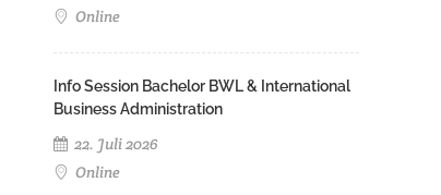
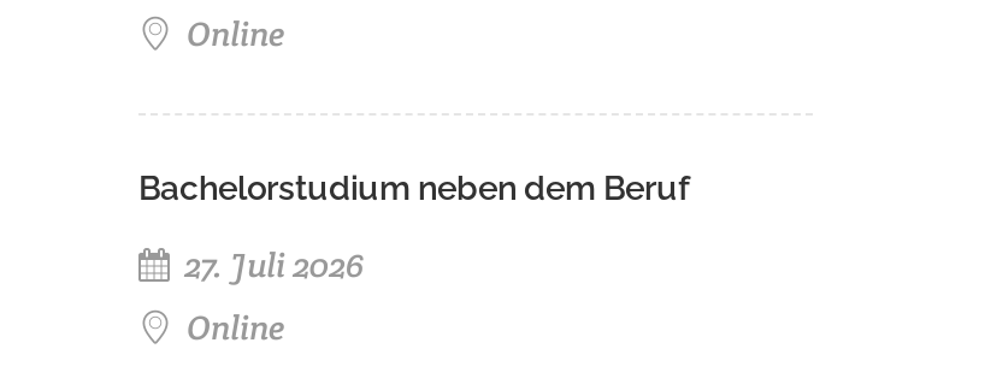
- Info Session Bachelor BWL & International
- Business Administration
+ Bachelorstudium neben dem Beruf

- 22. Juli 2026
+ 27. Juli 2026
